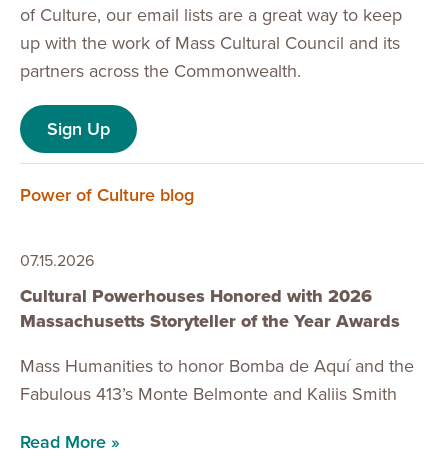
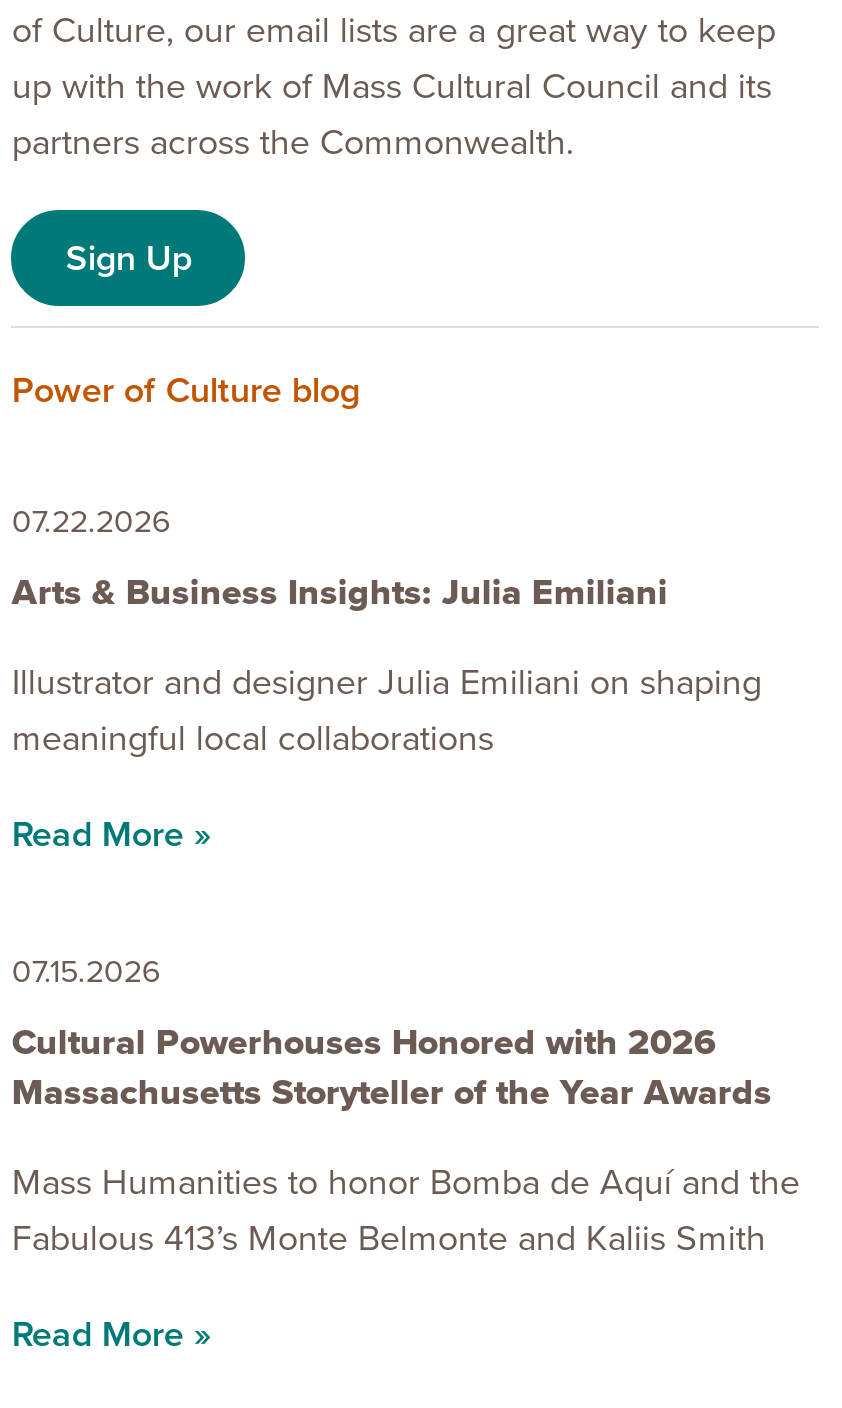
+ 07.22.2026
+ Arts & Business Insights: Julia Emiliani
+ Illustrator and designer Julia Emiliani on shaping
+ meaningful local collaborations
+ Read More »
